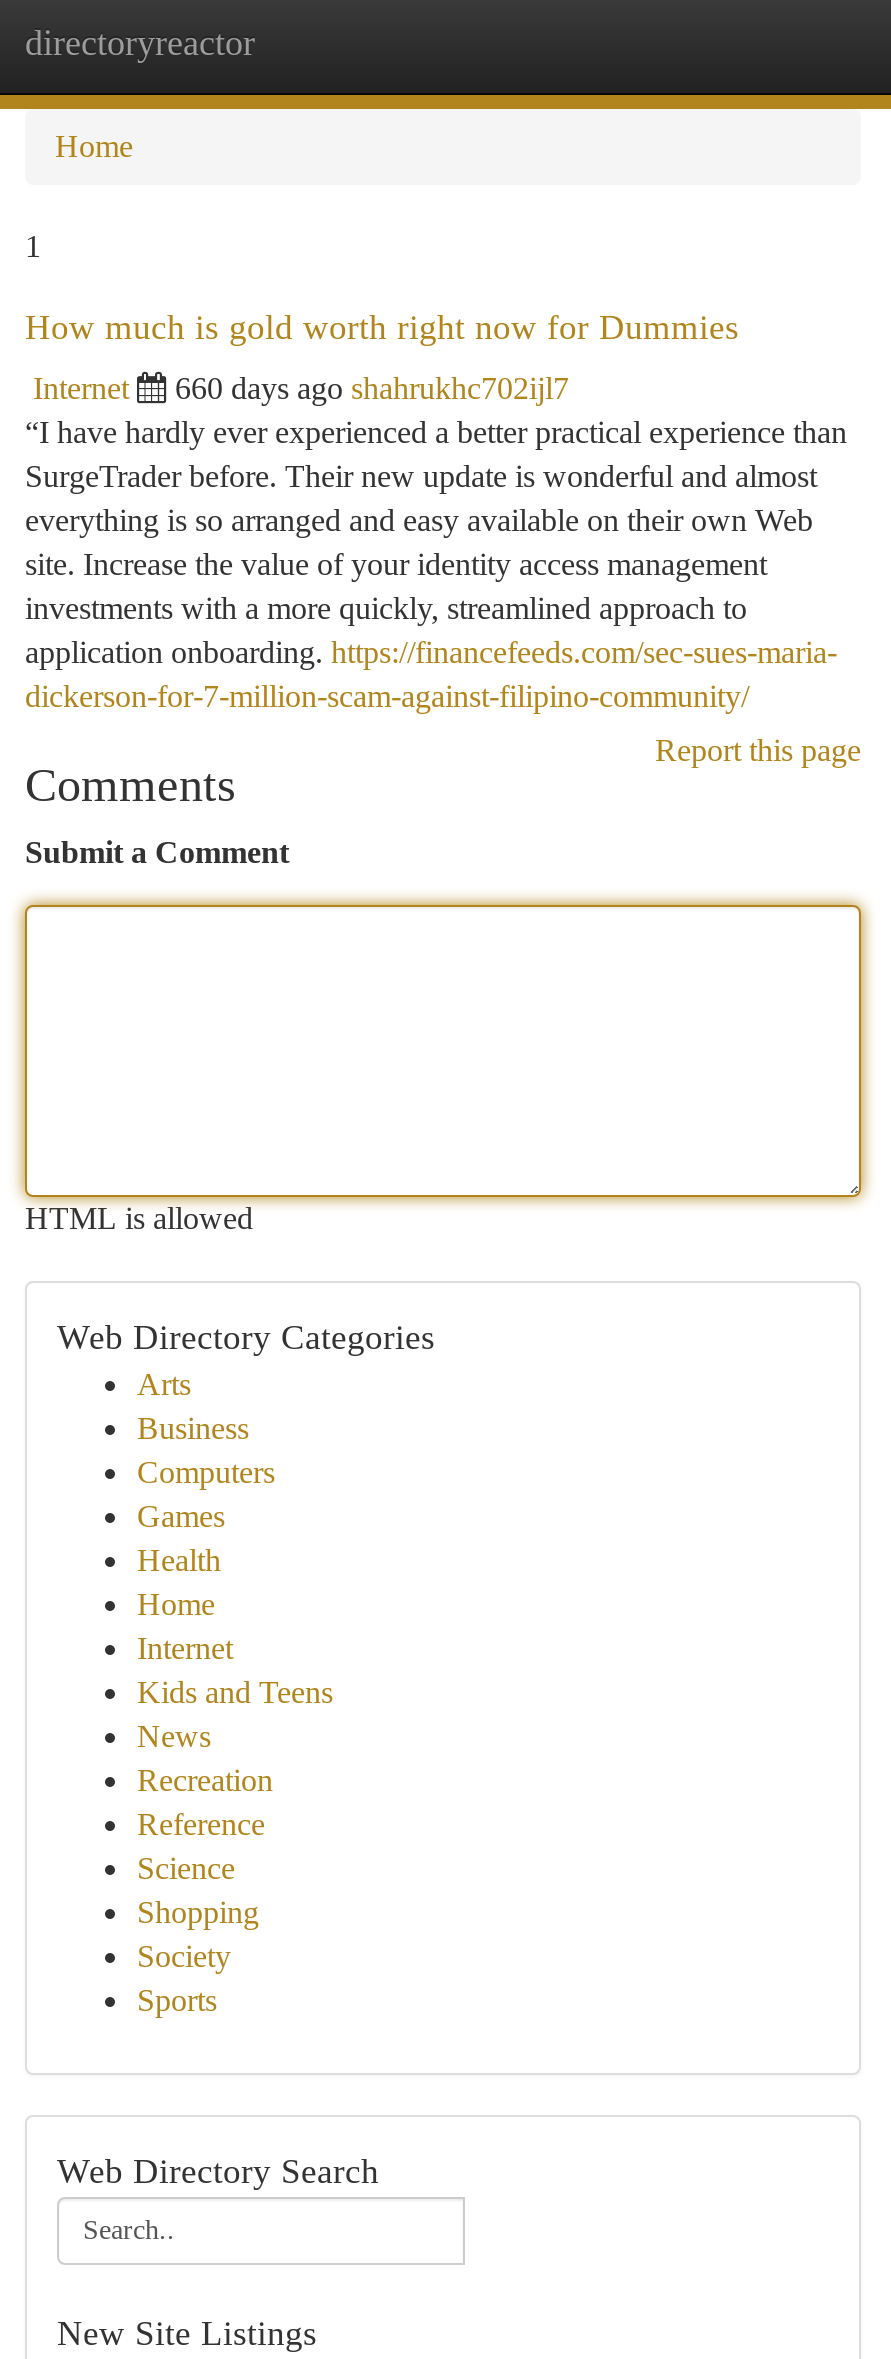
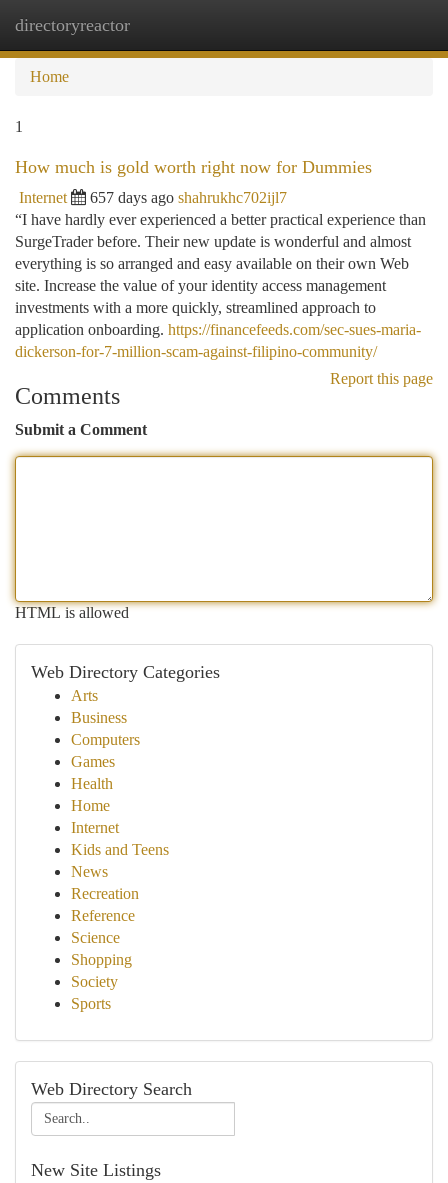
- 660 days ago shahrukhc702ijl7
+ 657 days ago shahrukhc702ijl7
